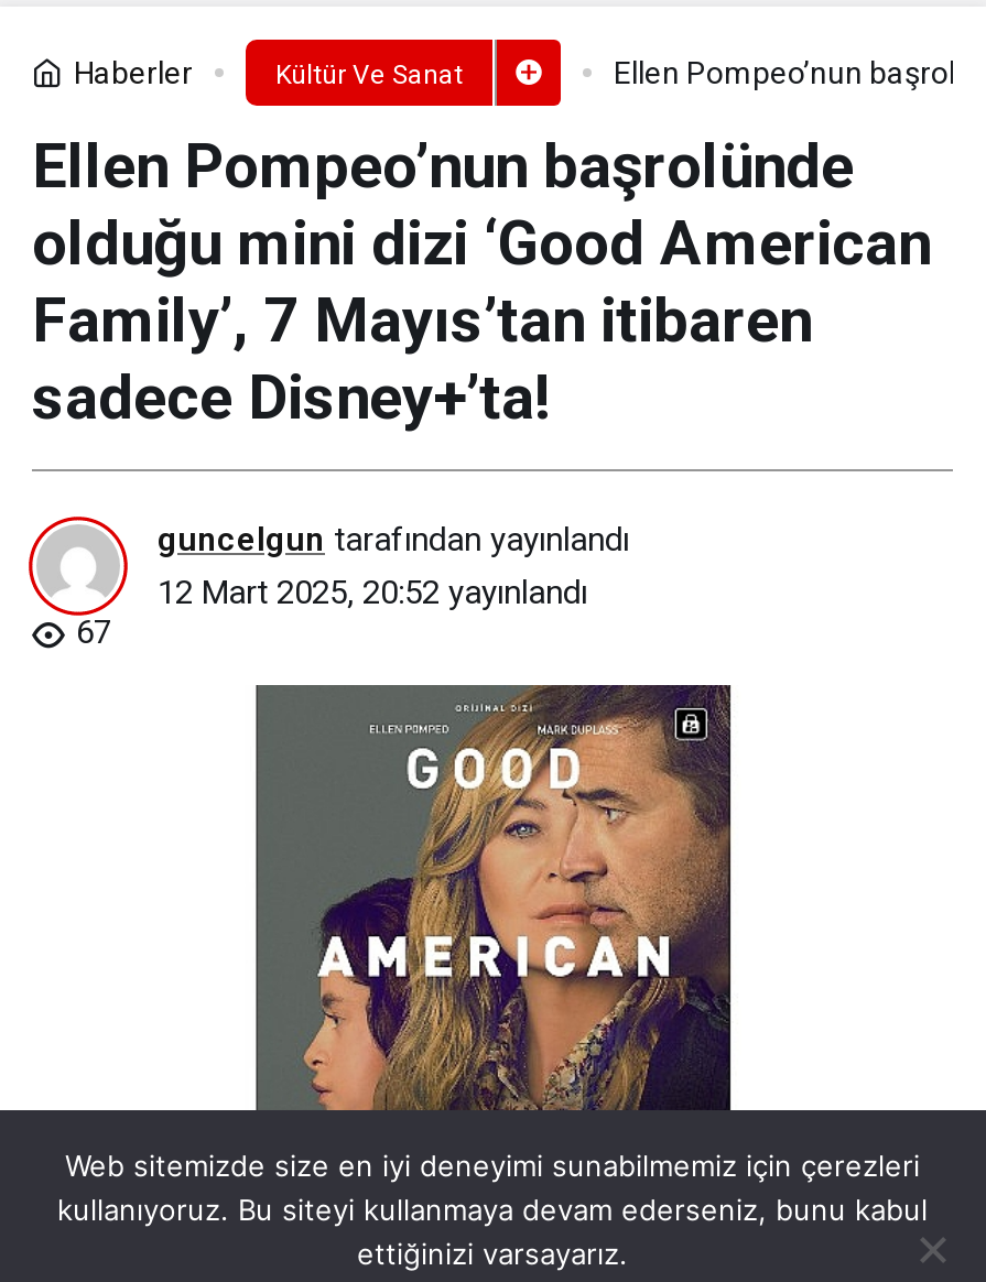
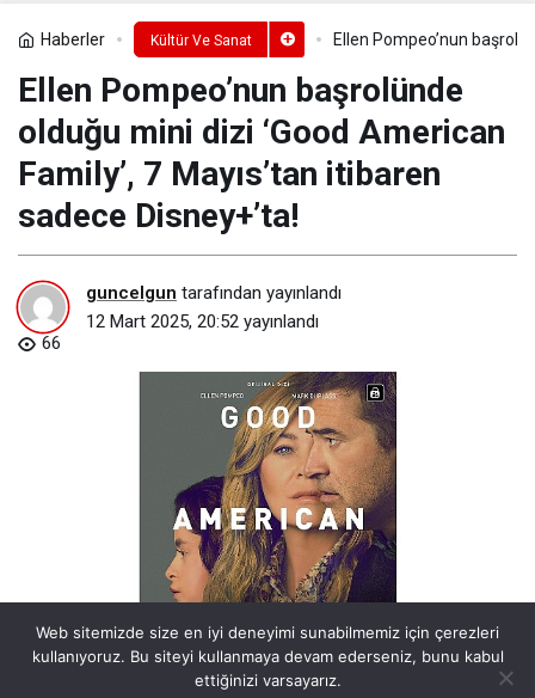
- 67
+ 66
